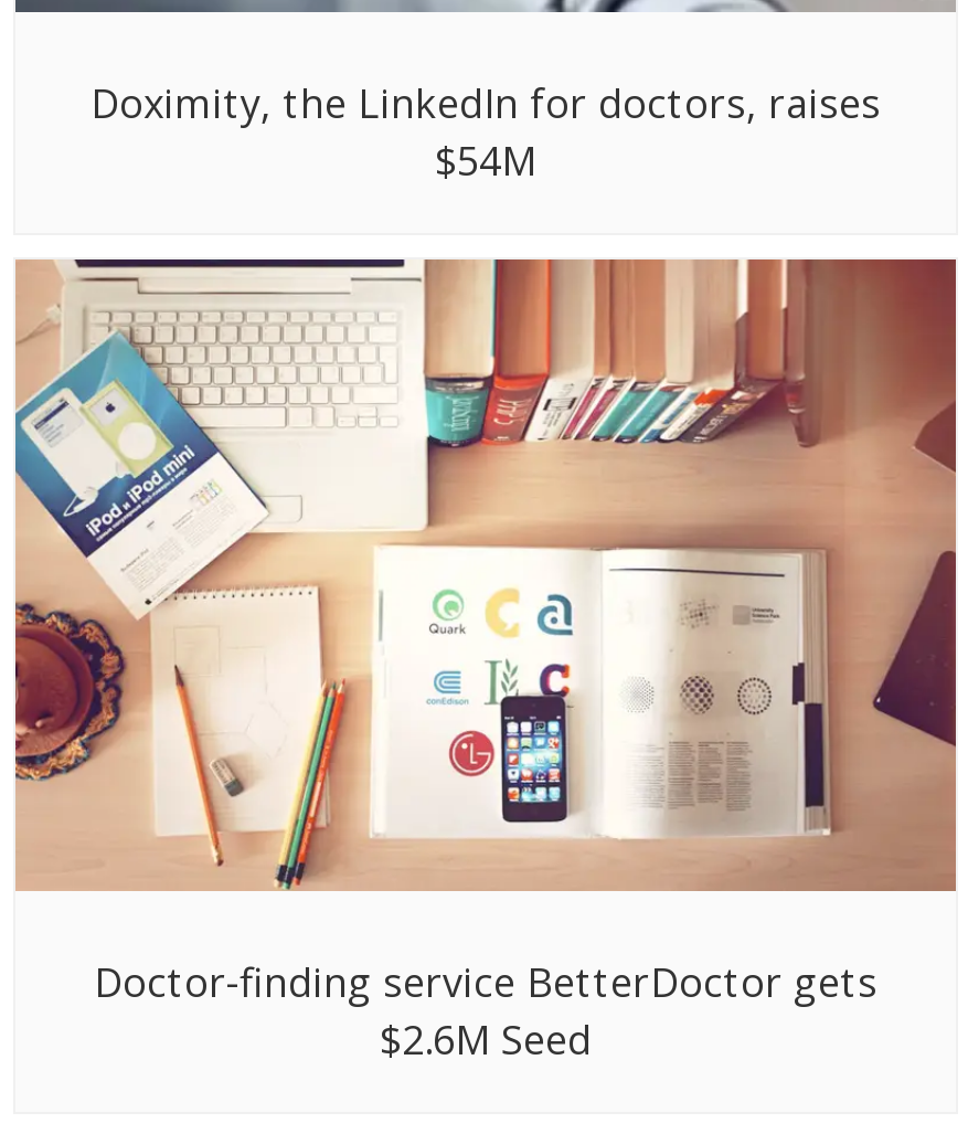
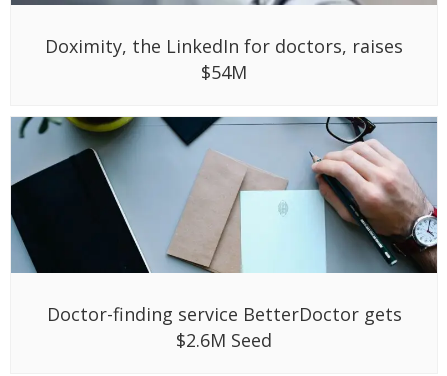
- [image]
+ [image]
